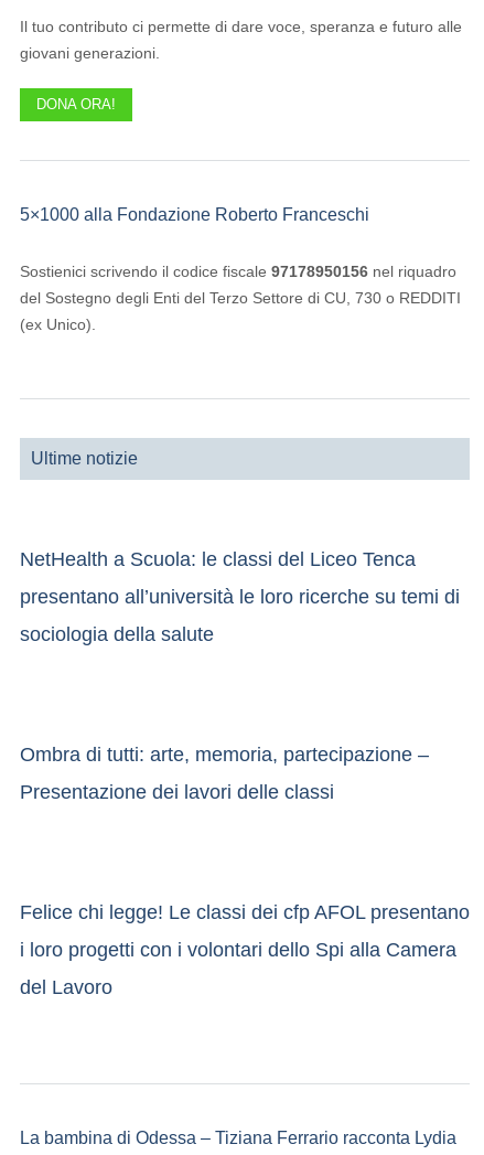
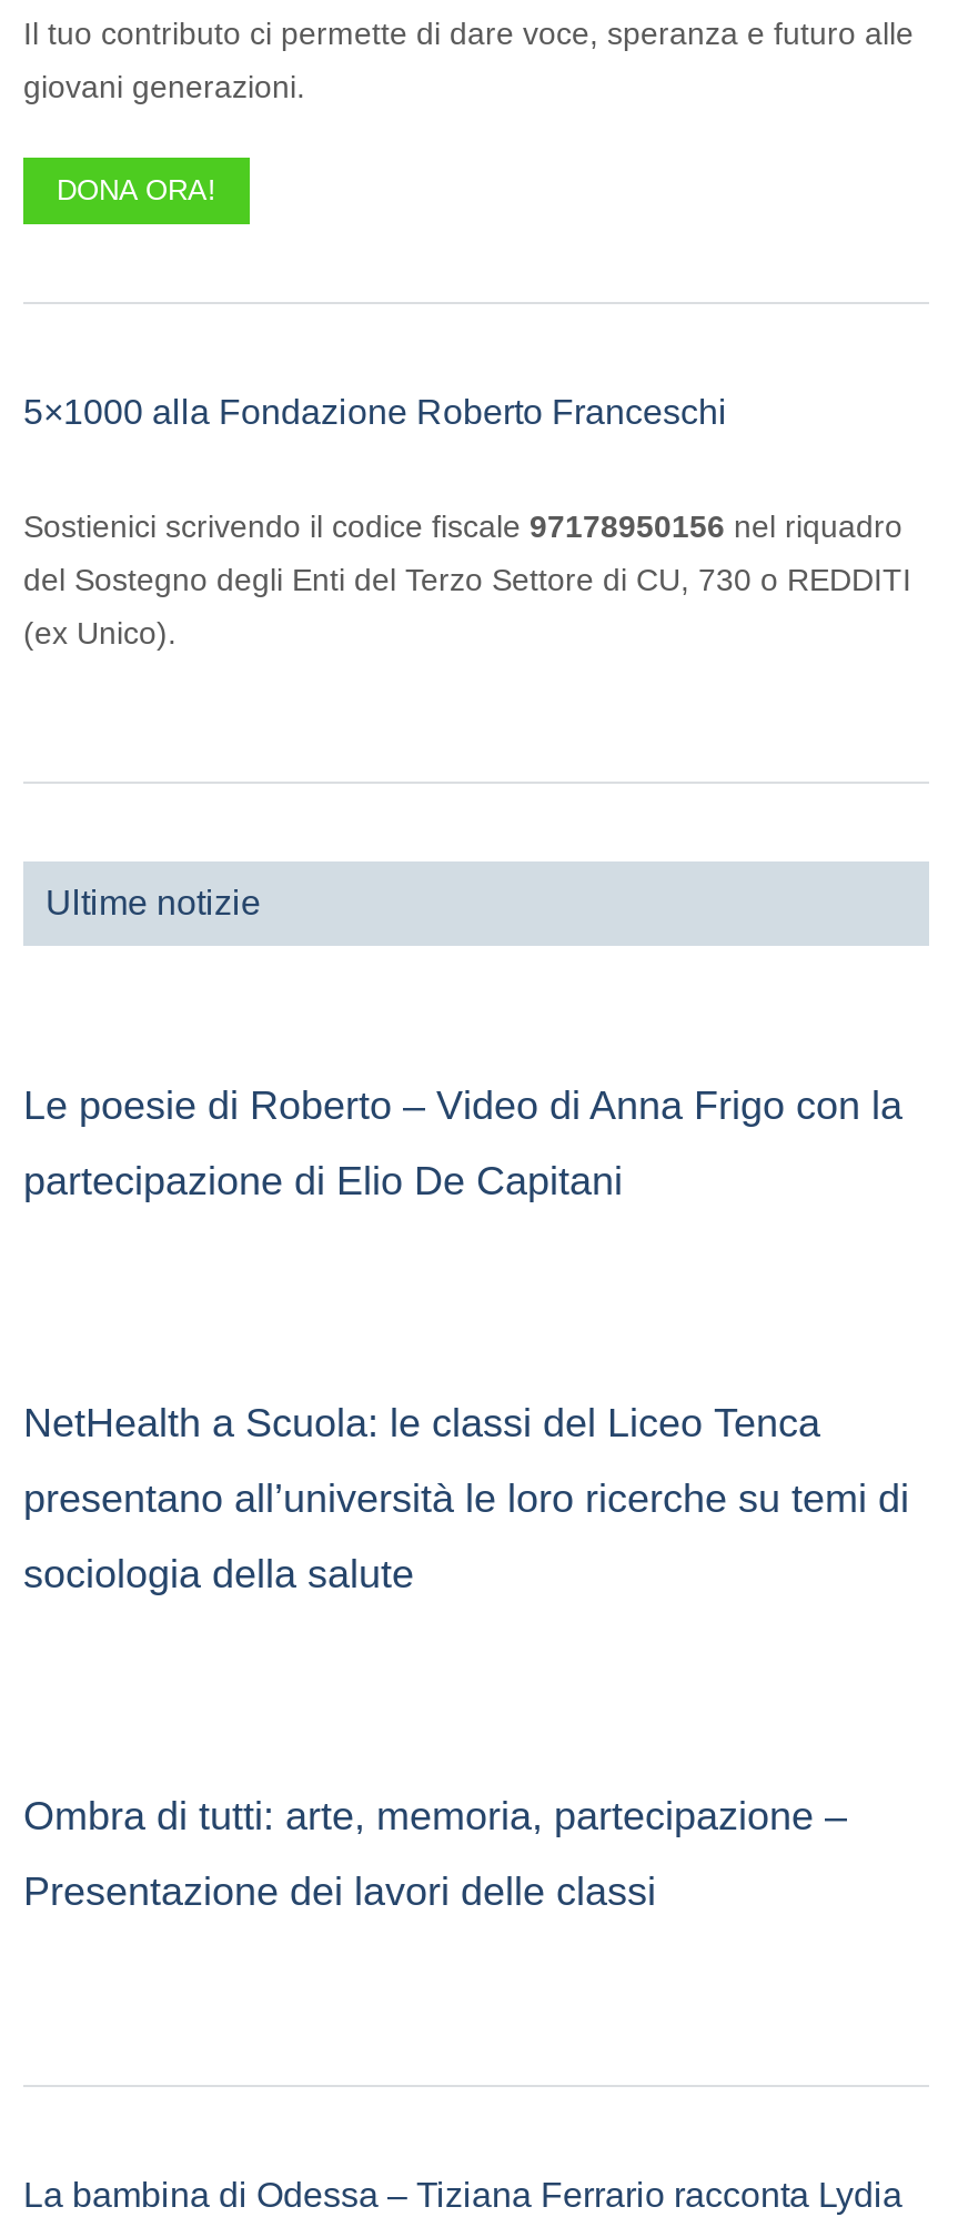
+ Le poesie di Roberto – Video di Anna Frigo con la
+ partecipazione di Elio De Capitani

moved down: NetHealth a Scuola: le classi del Liceo Tenca | presentano all’università le loro ricerche su temi di | sociologia della salute | Ombra di tutti: arte, memoria, partecipazione – | Presentazione dei lavori delle classi

- Felice chi legge! Le classi dei cfp AFOL presentano
- i loro progetti con i volontari dello Spi alla Camera
- del Lavoro
